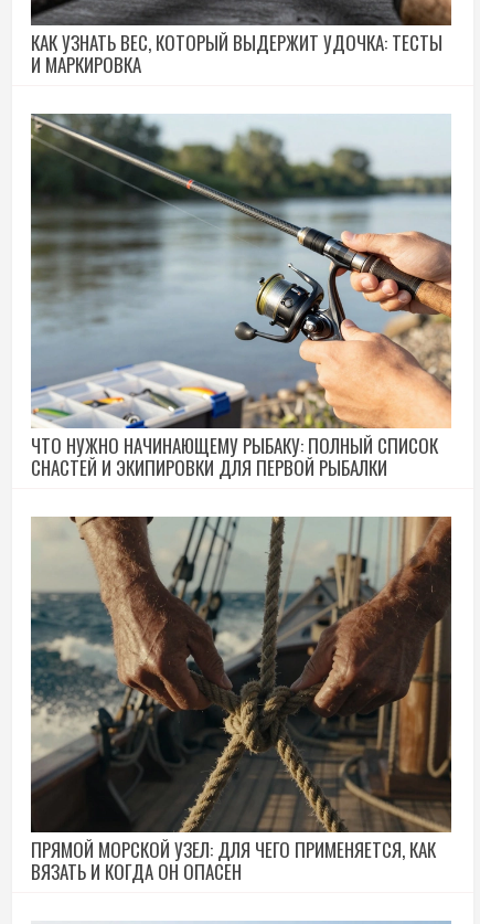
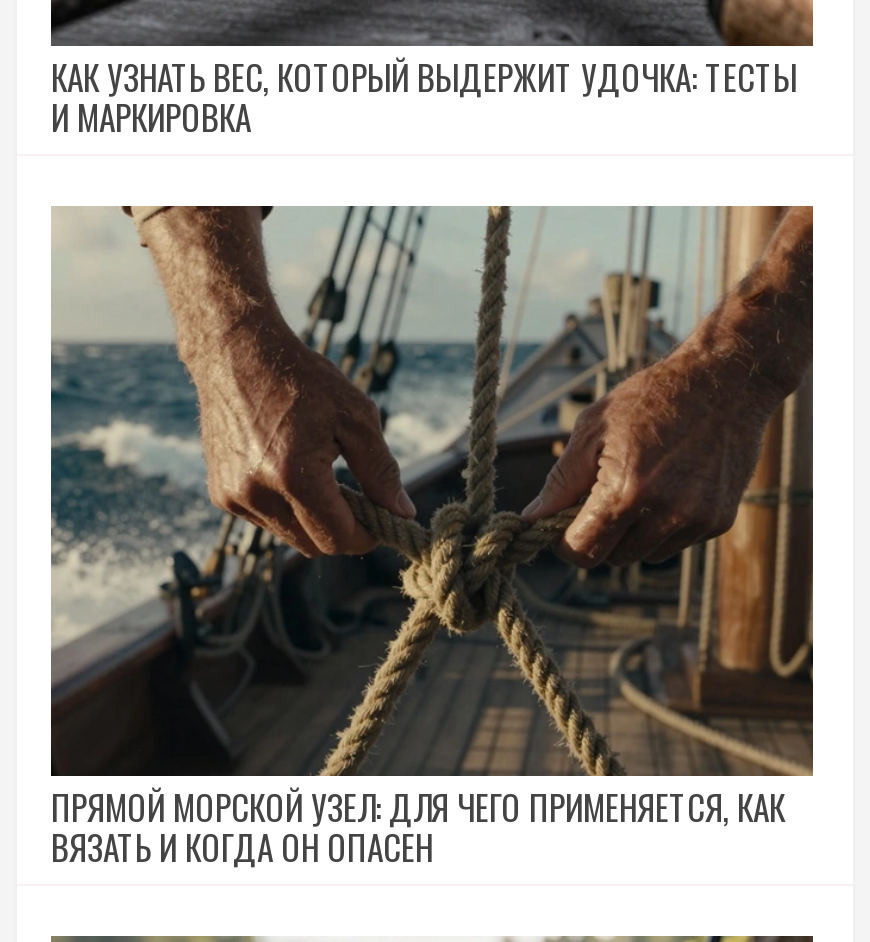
- [image]
- ЧТО НУЖНО НАЧИНАЮЩЕМУ РЫБАКУ: ПОЛНЫЙ СПИСОК
- СНАСТЕЙ И ЭКИПИРОВКИ ДЛЯ ПЕРВОЙ РЫБАЛКИ
